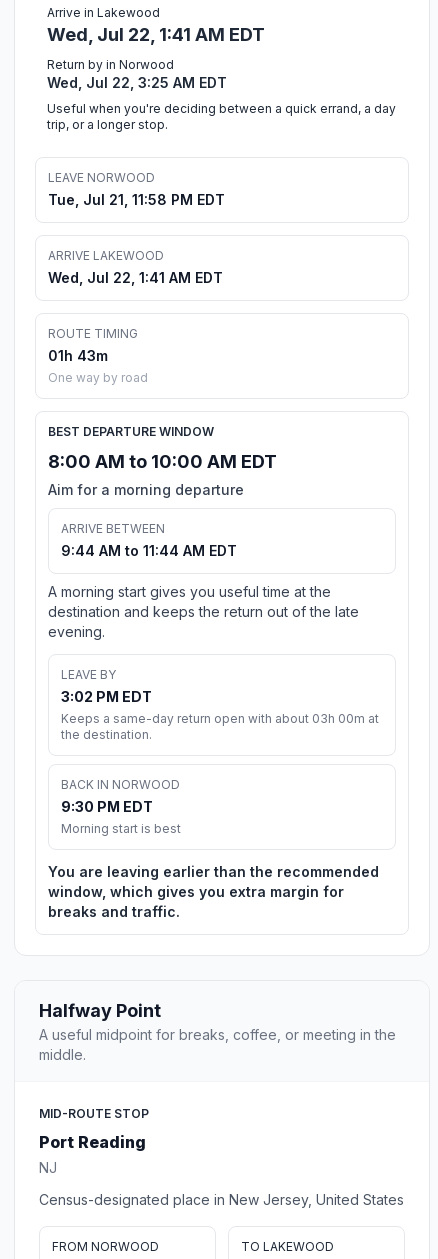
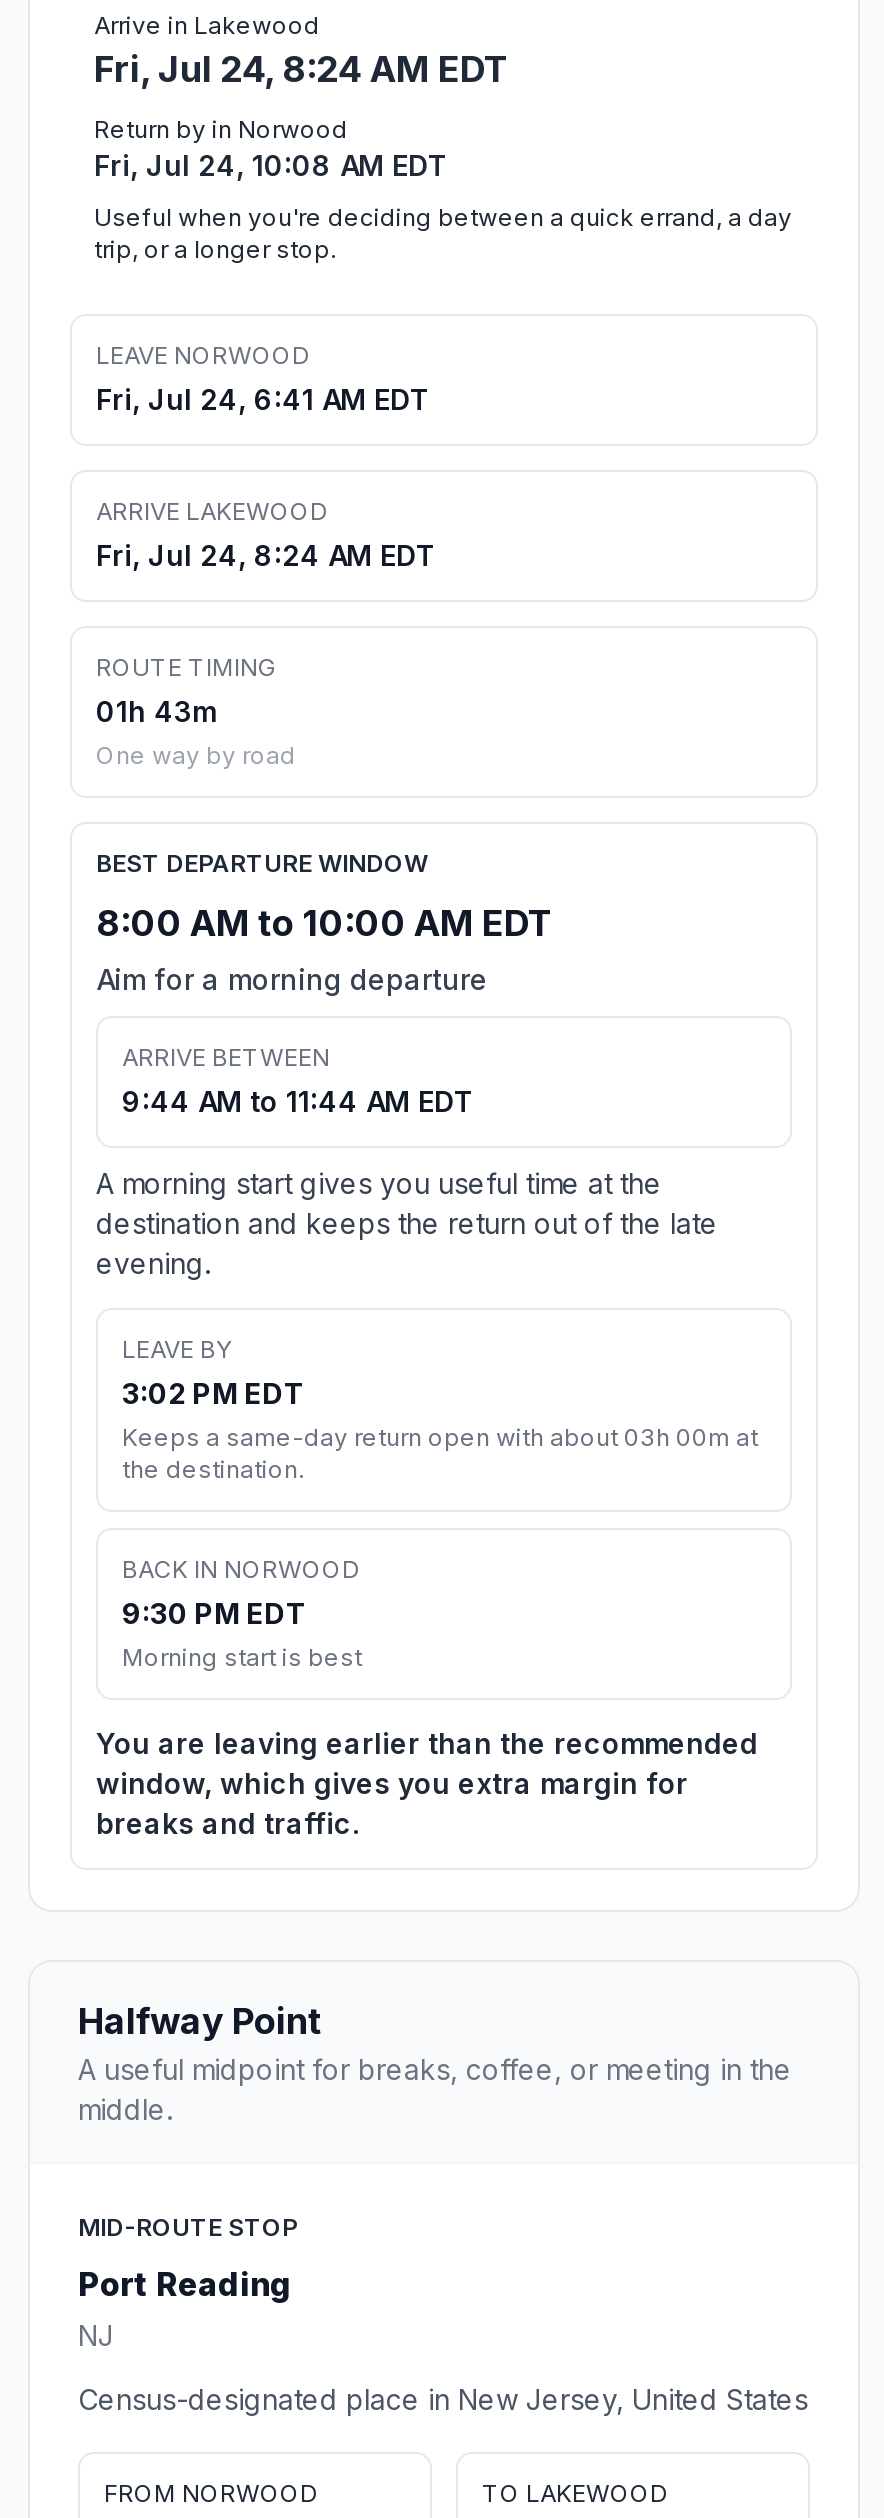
- Wed, Jul 22, 1:41 AM EDT
+ Fri, Jul 24, 8:24 AM EDT

- Wed, Jul 22, 3:25 AM EDT
+ Fri, Jul 24, 10:08 AM EDT

- Tue, Jul 21, 11:58 PM EDT
+ Fri, Jul 24, 6:41 AM EDT

- Wed, Jul 22, 1:41 AM EDT
+ Fri, Jul 24, 8:24 AM EDT
